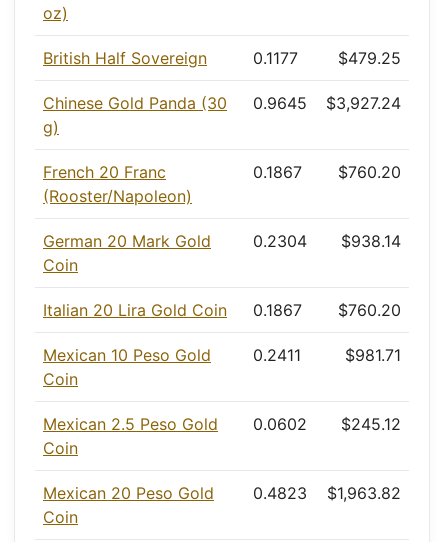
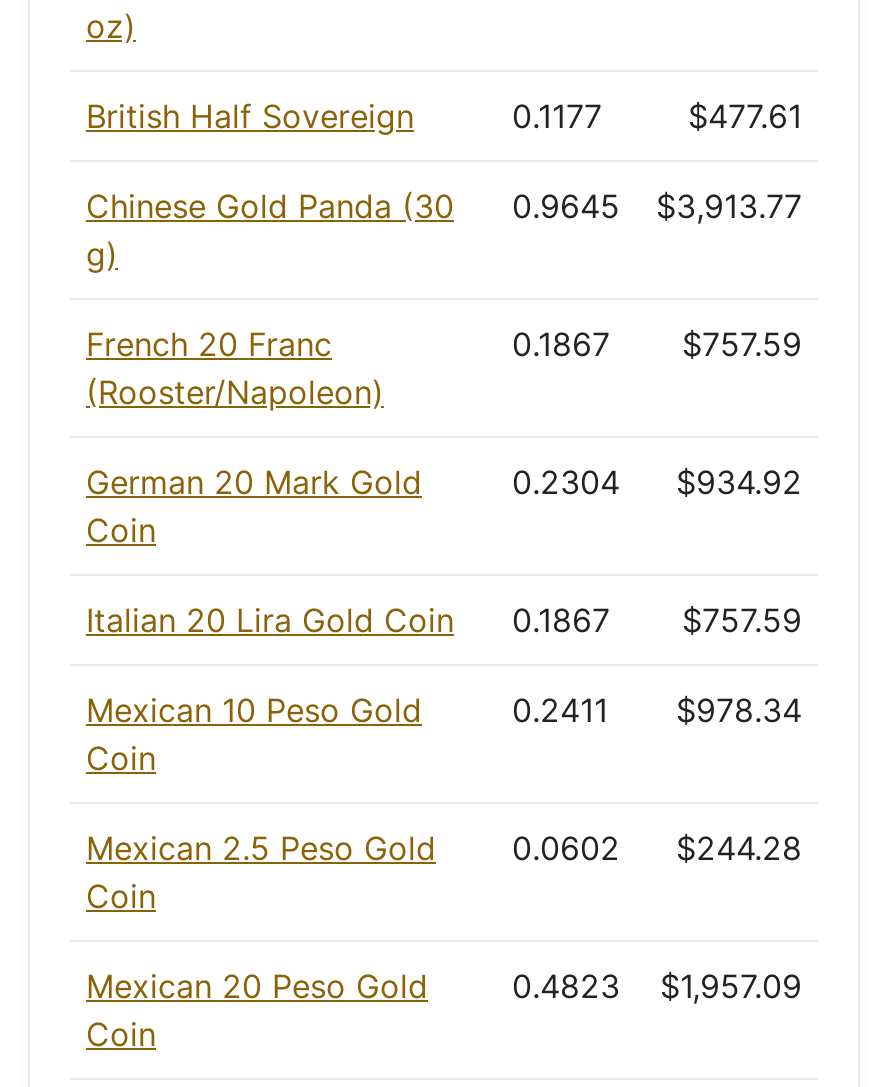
- $479.25
+ $477.61

- Chinese Gold Panda (30 0.9645 $3,927.24
+ Chinese Gold Panda (30 0.9645 $3,913.77

- 0.1867 $760.20
+ 0.1867 $757.59

- 0.2304 $938.14
+ 0.2304 $934.92

- Italian 20 Lira Gold Coin 0.1867 $760.20
+ Italian 20 Lira Gold Coin 0.1867 $757.59

- $981.71
+ $978.34

- Mexican 2.5 Peso Gold 0.0602 $245.12
+ Mexican 2.5 Peso Gold 0.0602 $244.28

- $1,963.82
+ $1,957.09
